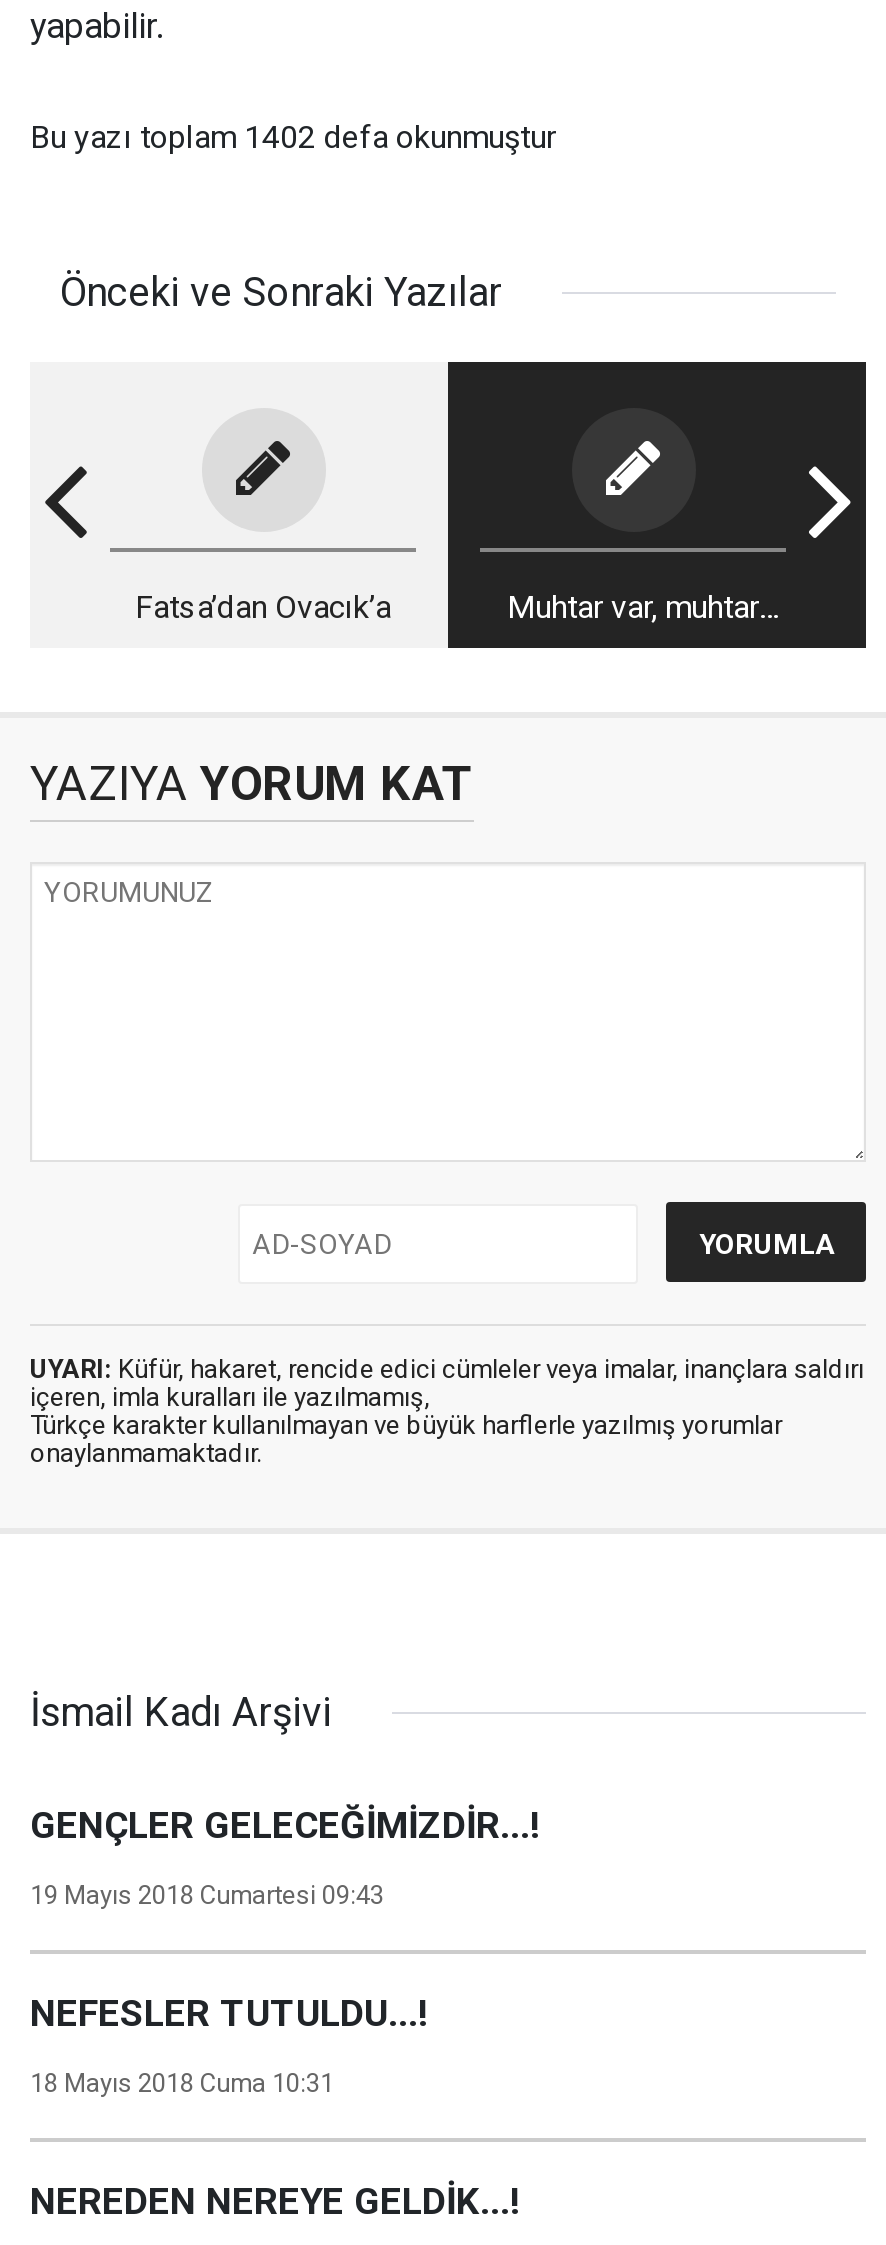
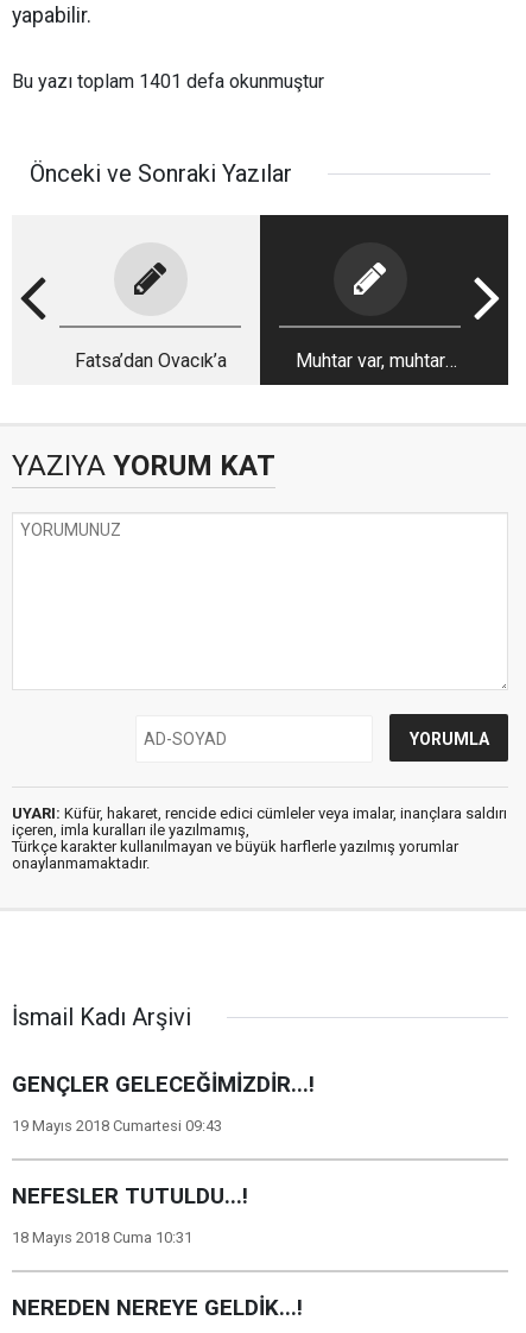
- Bu yazı toplam 1402 defa okunmuştur
+ Bu yazı toplam 1401 defa okunmuştur
